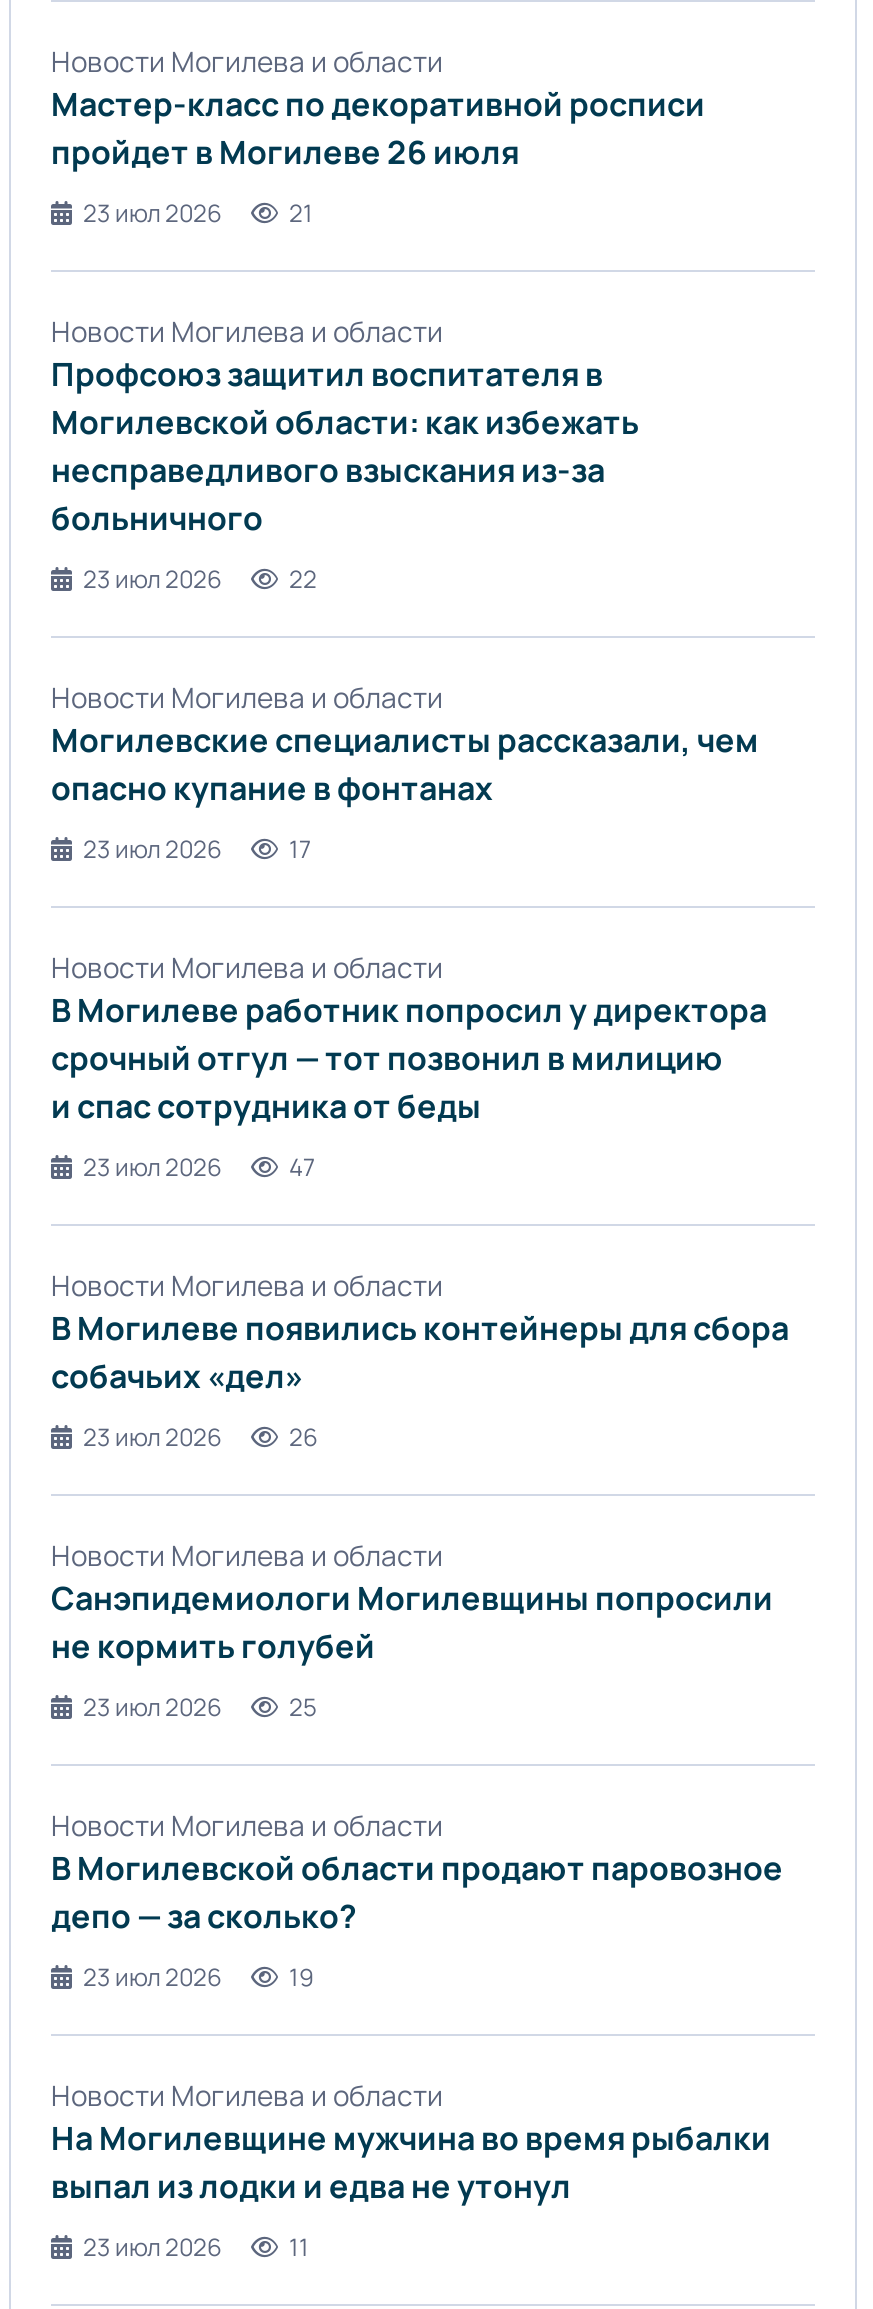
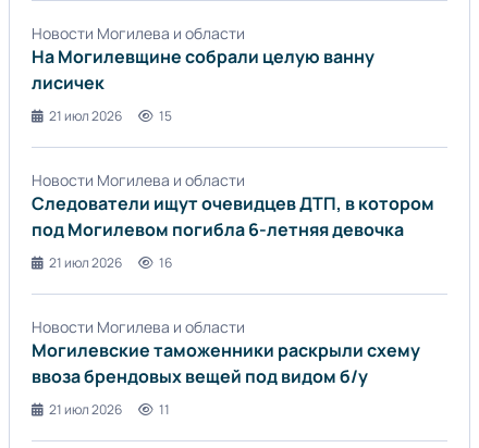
- Мастер-класс по декоративной росписи
- пройдет в Могилеве 26 июля
+ На Могилевщине собрали целую ванну
+ лисичек

- 23 июл 2026
- 21
+ 21 июл 2026
+ 15

- Профсоюз защитил воспитателя в
- Могилевской области: как избежать
- несправедливого взыскания из-за
- больничного
+ Следователи ищут очевидцев ДТП, в котором
+ под Могилевом погибла 6-летняя девочка

- 23 июл 2026
- 22
+ 21 июл 2026
+ 16

- Могилевские специалисты рассказали, чем
- опасно купание в фонтанах
- 23 июл 2026
- 17
- Новости Могилева и области
- В Могилеве работник попросил у директора
- срочный отгул — тот позвонил в милицию
- и спас сотрудника от беды
- 23 июл 2026
- 47
- Новости Могилева и области
- В Могилеве появились контейнеры для сбора
- собачьих «дел»
- 23 июл 2026
- 26
- Новости Могилева и области
- Санэпидемиологи Могилевщины попросили
- не кормить голубей
- 23 июл 2026
- 25
- Новости Могилева и области
- В Могилевской области продают паровозное
- депо — за сколько?
- 23 июл 2026
- 19
- Новости Могилева и области
- На Могилевщине мужчина во время рыбалки
- выпал из лодки и едва не утонул
- 23 июл 2026
+ Могилевские таможенники раскрыли схему
+ ввоза брендовых вещей под видом б/у
+ 21 июл 2026
